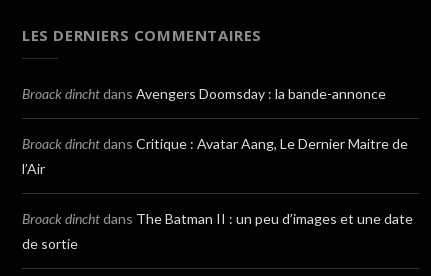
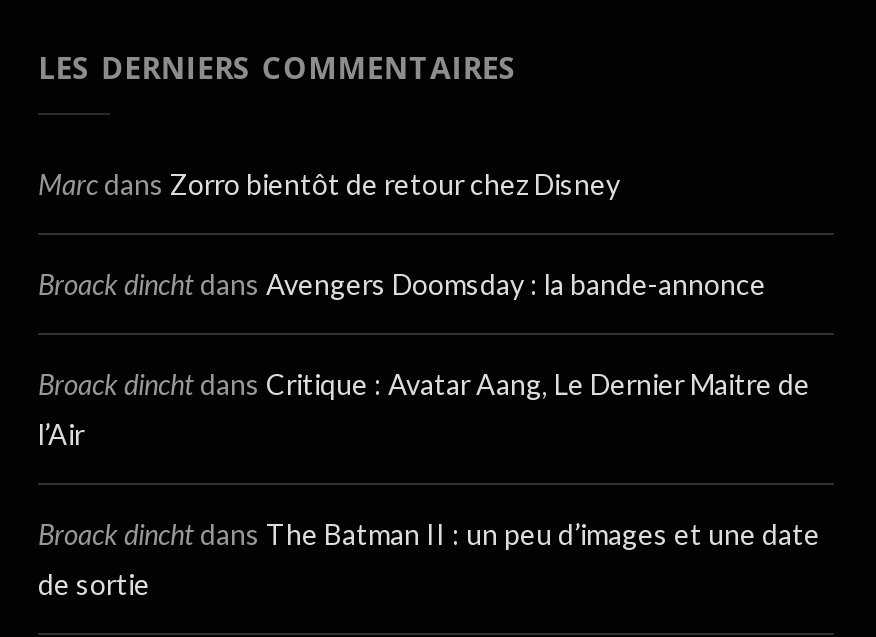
+ Marc dans Zorro bientôt de retour chez Disney
